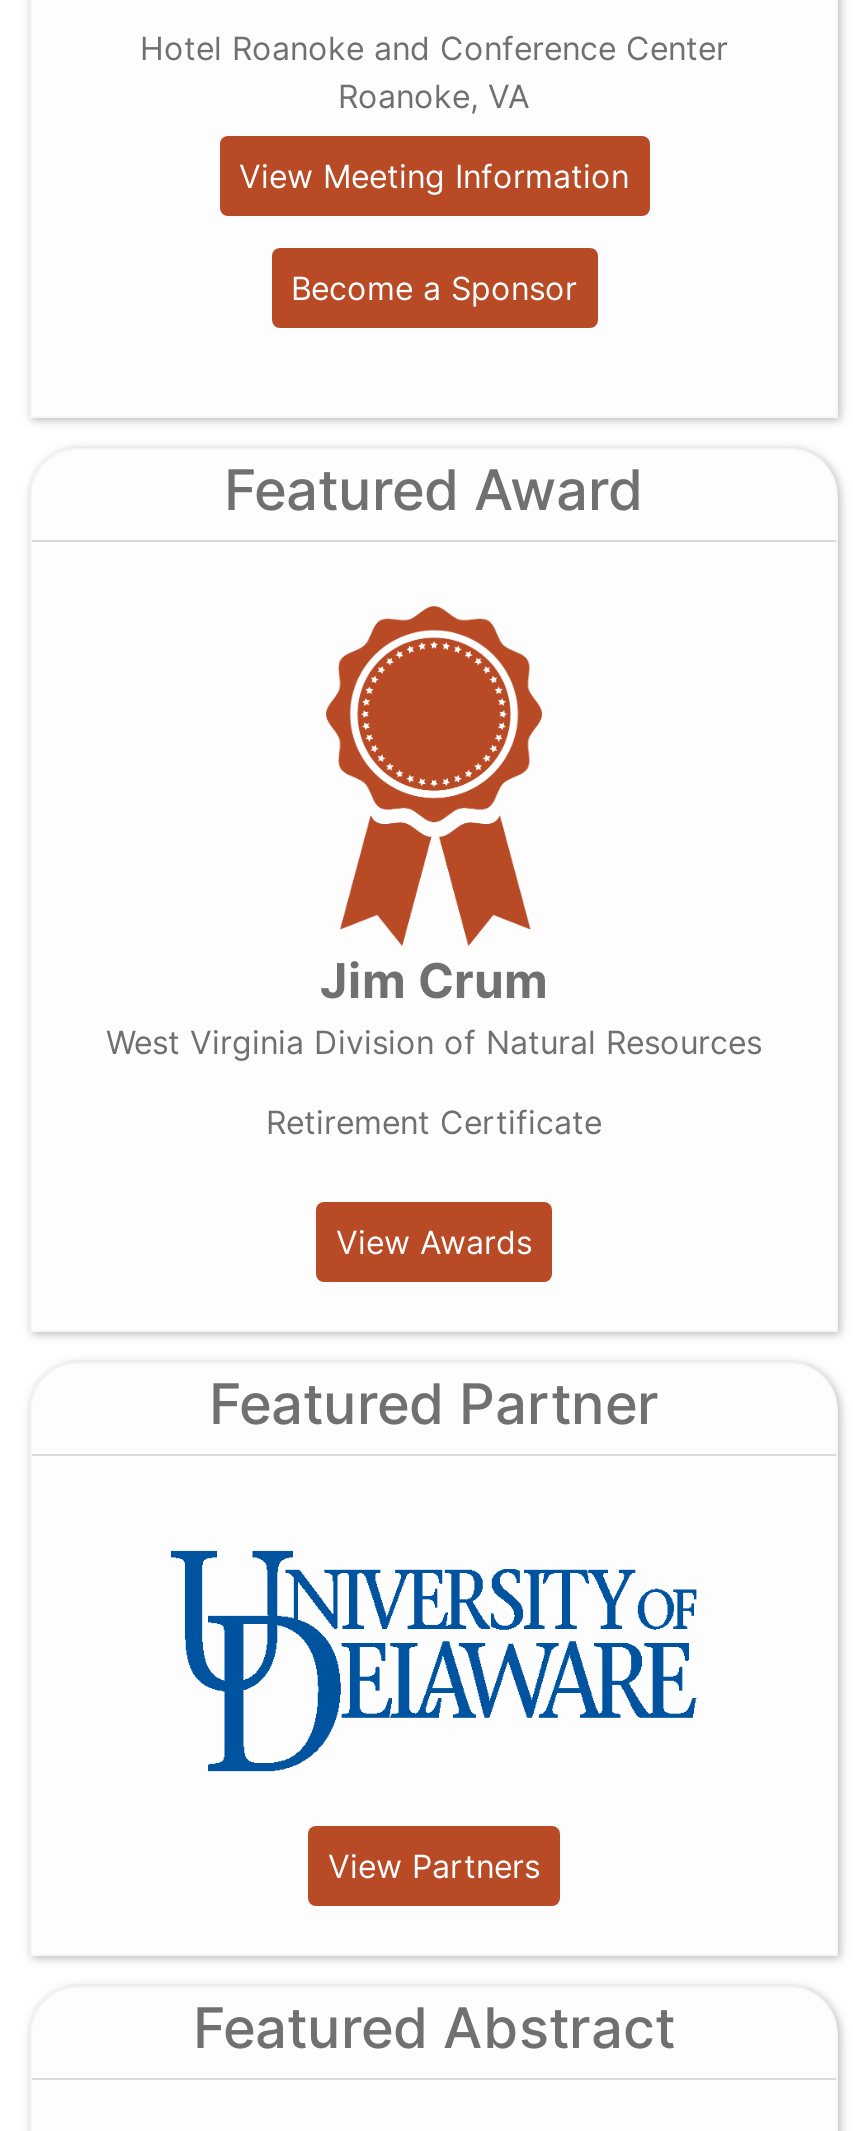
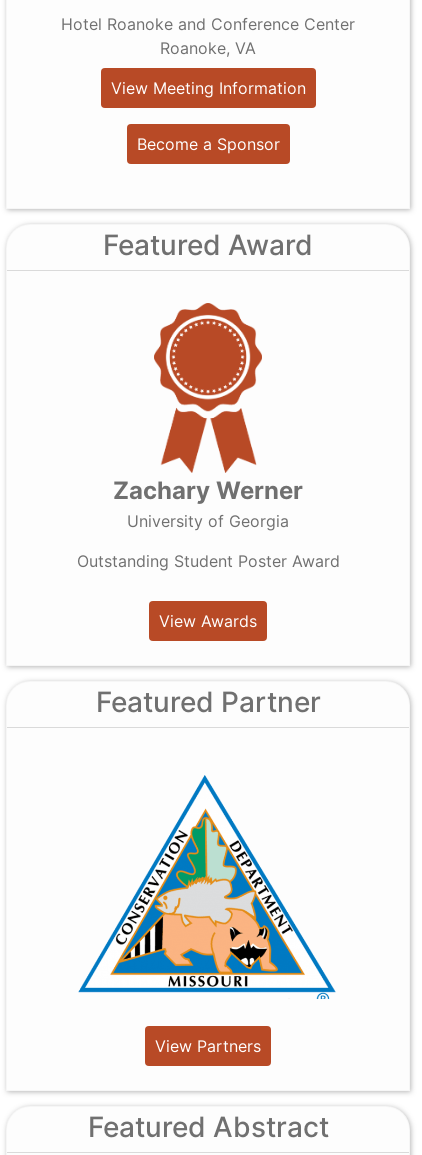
- Jim Crum
- West Virginia Division of Natural Resources
+ Zachary Werner
+ University of Georgia

- Retirement Certificate
+ Outstanding Student Poster Award

- [image]
+ [image]
